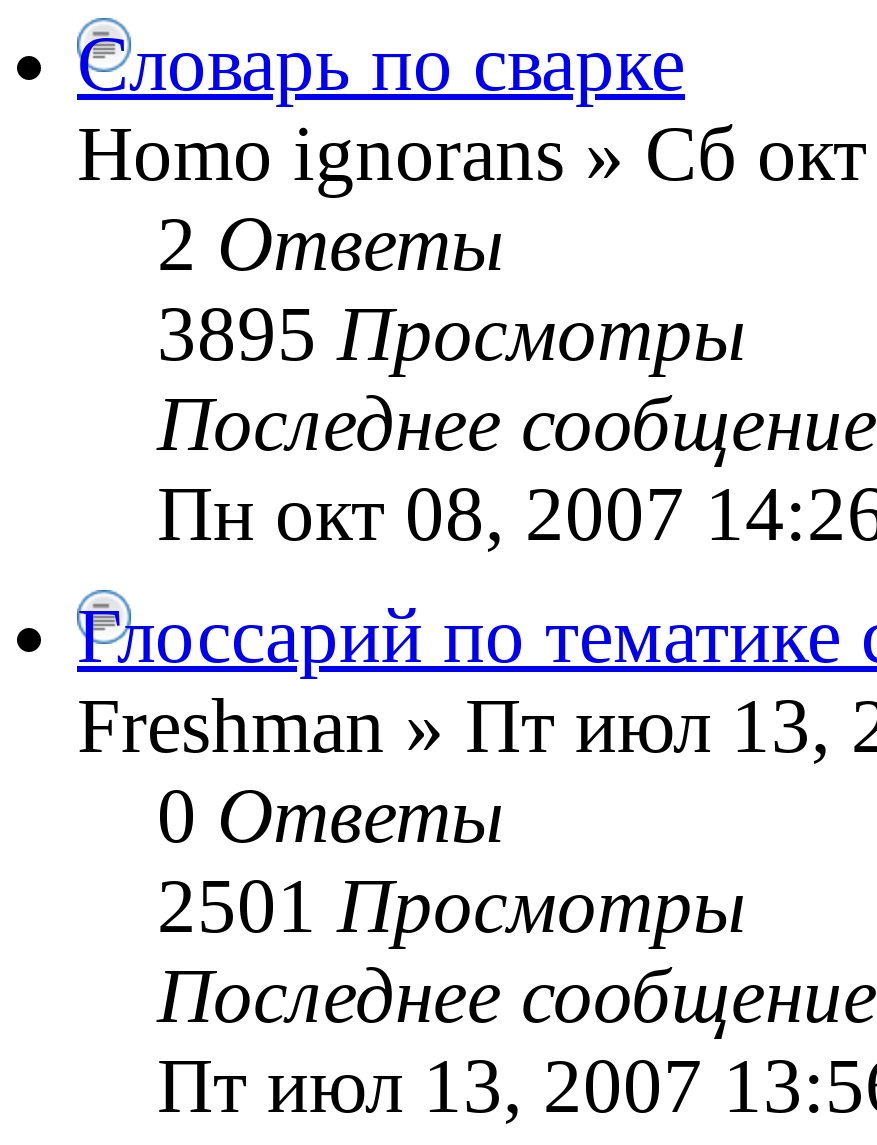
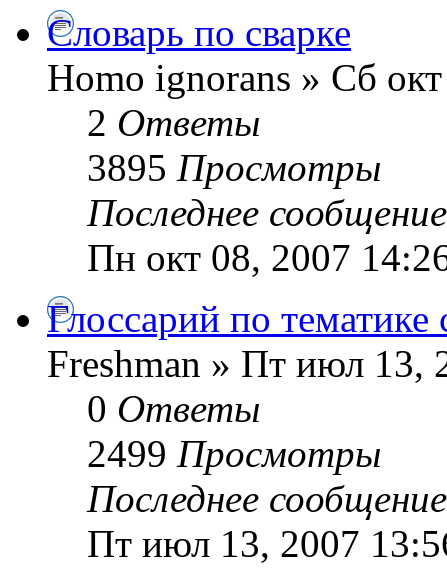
- 2501 Просмотры
+ 2499 Просмотры
